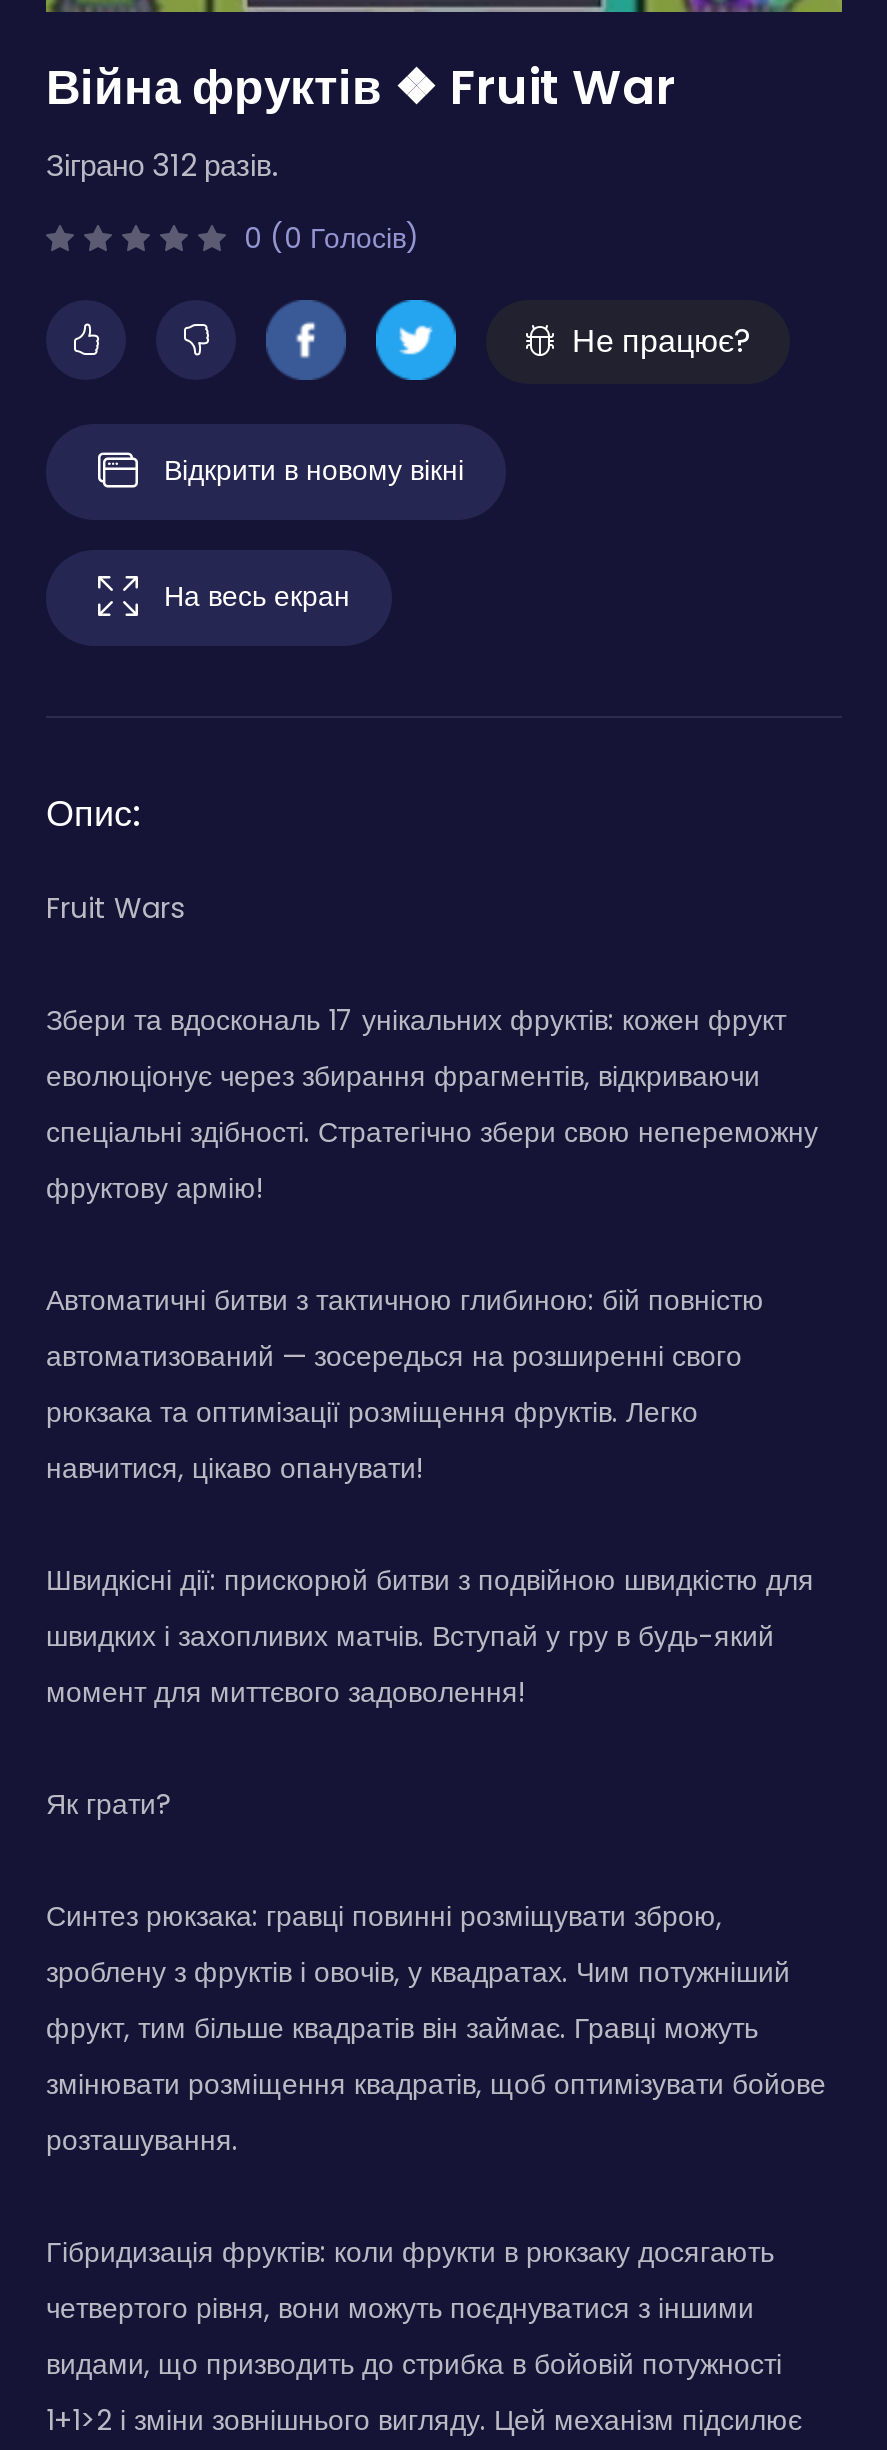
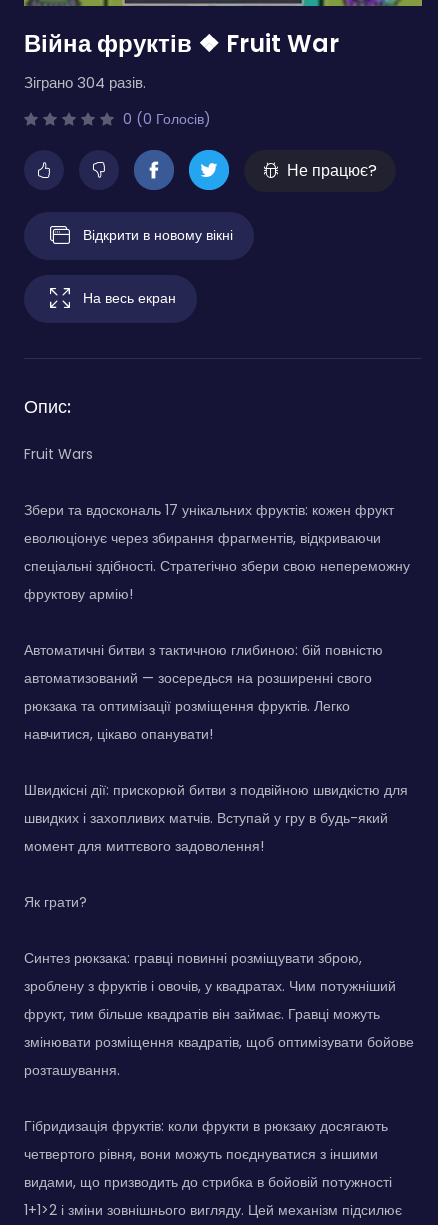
- Зіграно 312 разів.
+ Зіграно 304 разів.
